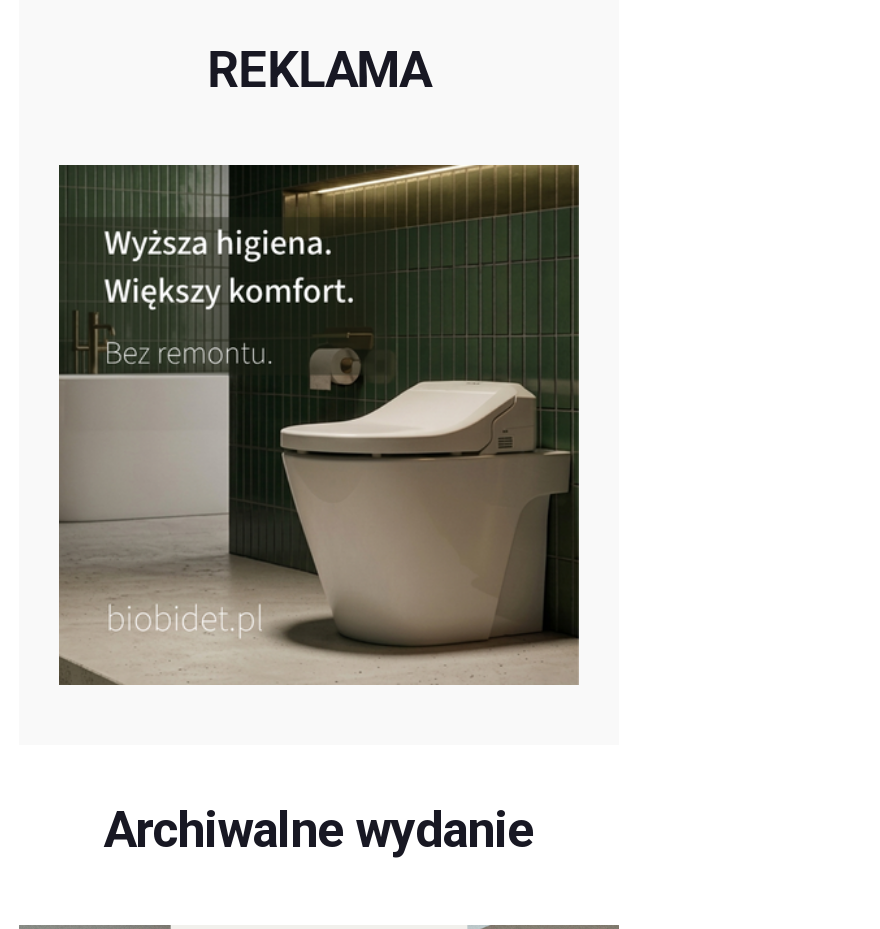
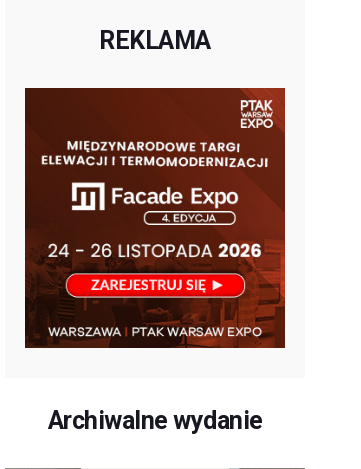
- [image]
+ [image]
